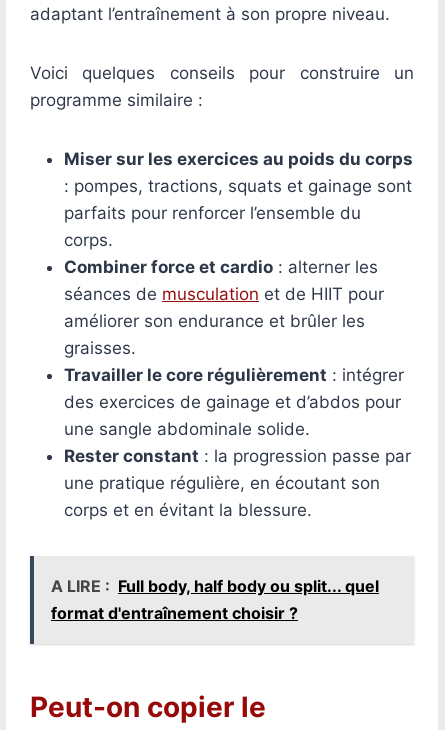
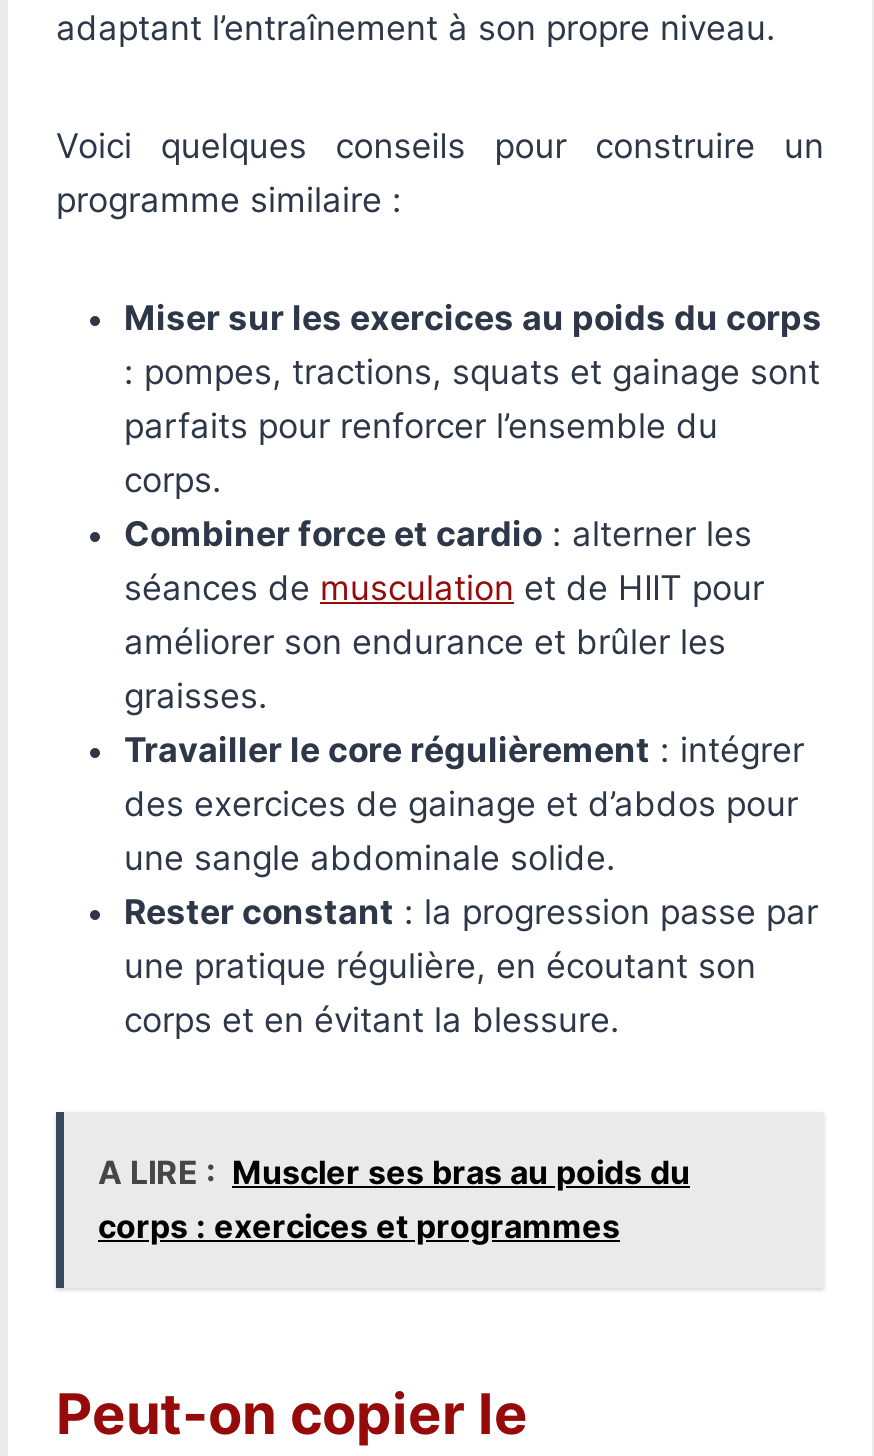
- A LIRE : Full body, half body ou split... quel
- format d'entraînement choisir ?
+ A LIRE : Muscler ses bras au poids du
+ corps : exercices et programmes
